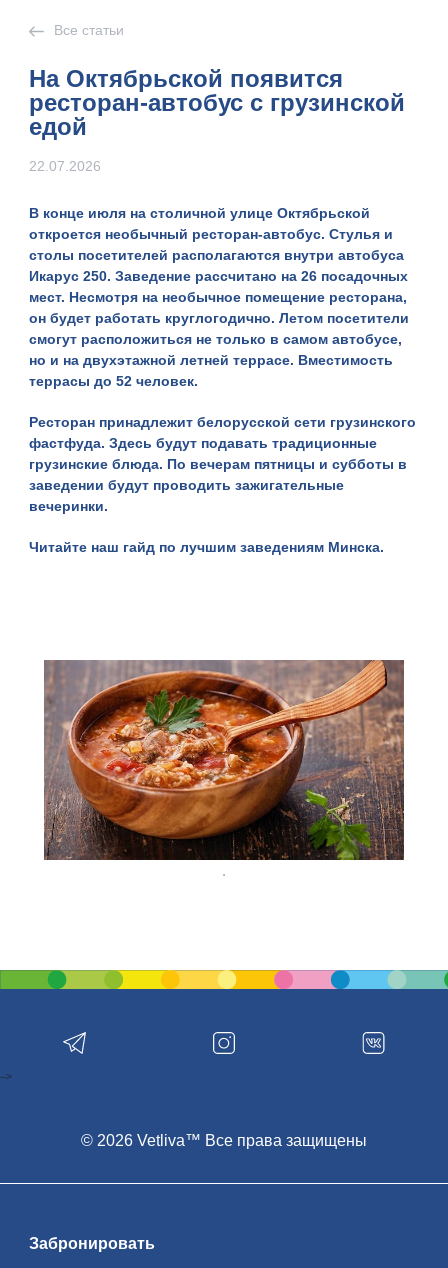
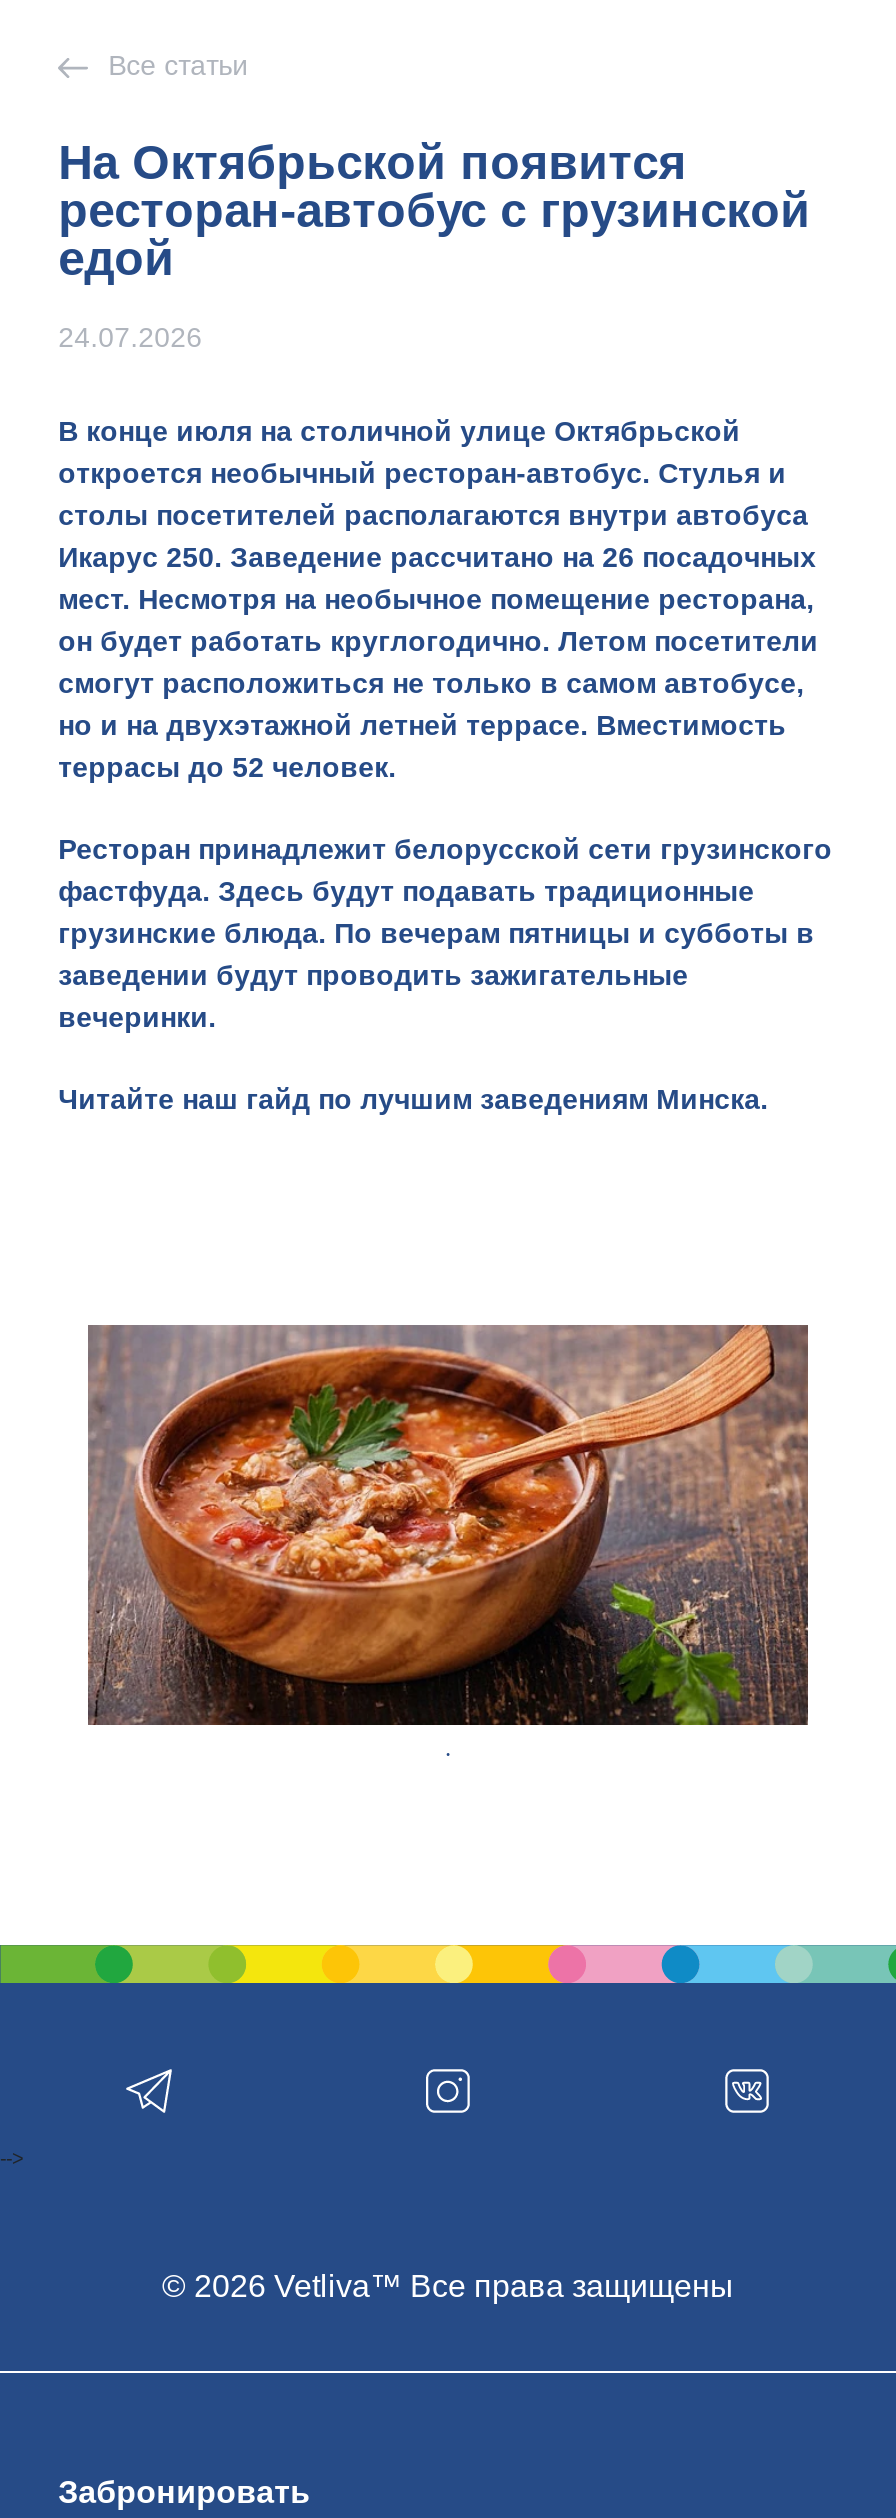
- 22.07.2026
+ 24.07.2026
